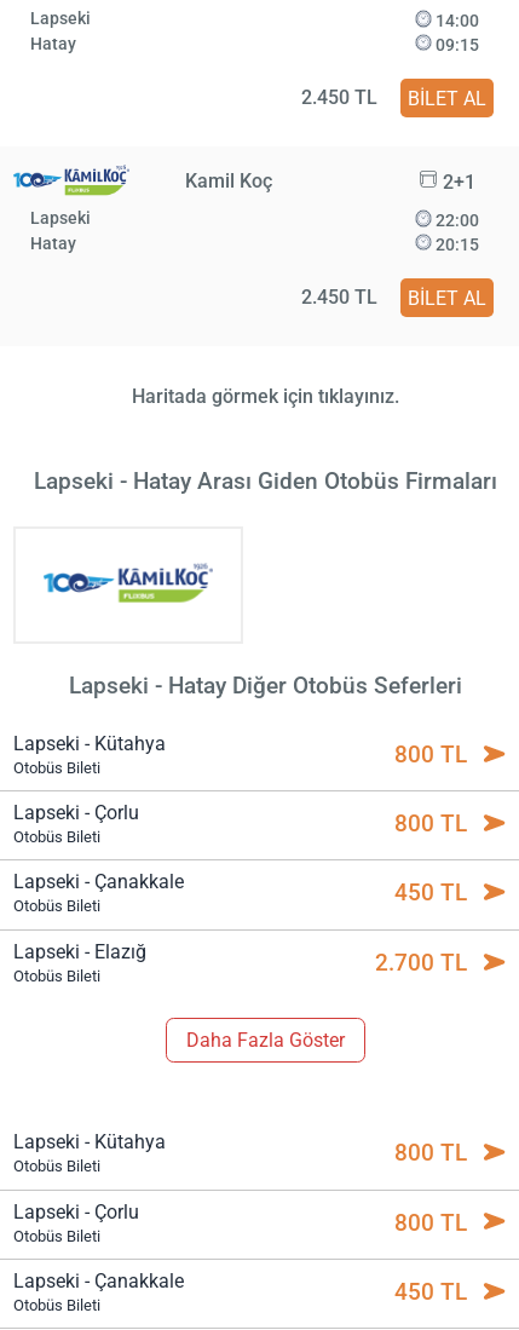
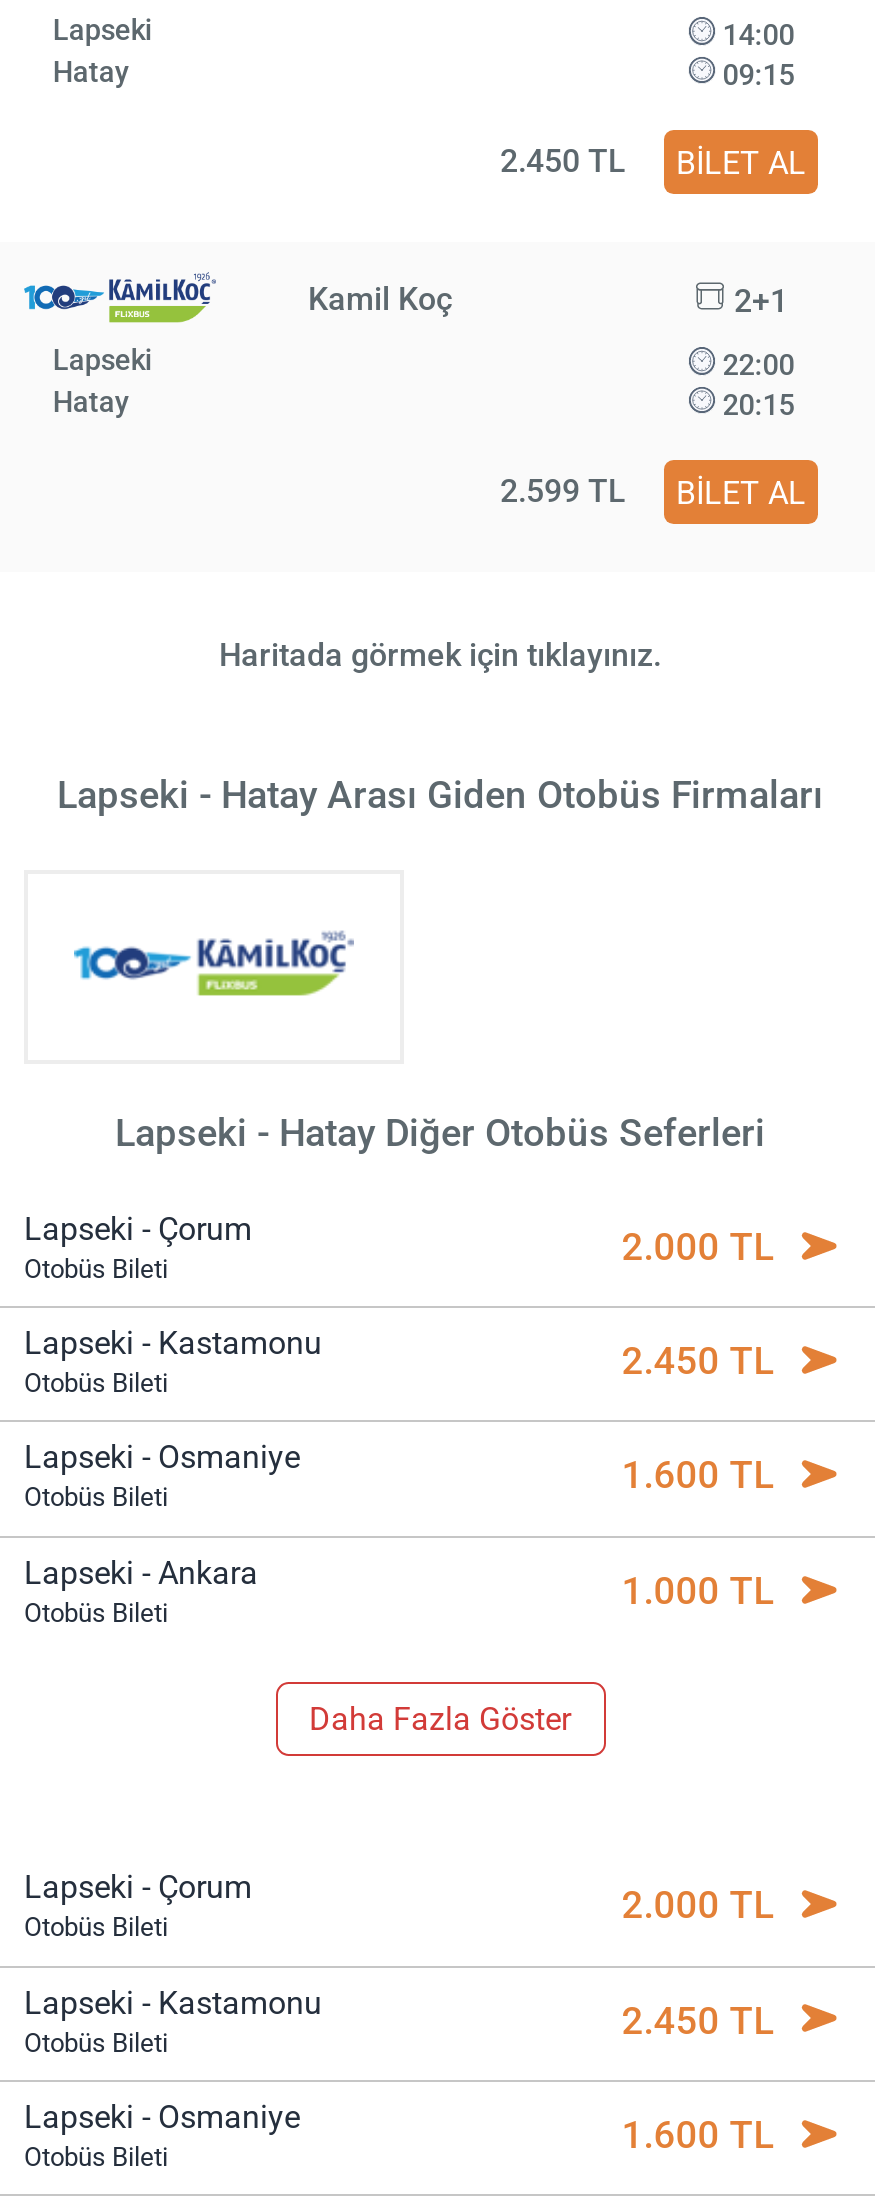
- 2.450 TL BİLET AL
+ 2.599 TL BİLET AL

- Lapseki - Kütahya
+ Lapseki - Çorum

- 800 TL
+ 2.000 TL

- Lapseki - Çorlu
+ Lapseki - Kastamonu

- 800 TL
+ 2.450 TL

- Lapseki - Çanakkale
+ Lapseki - Osmaniye

- 450 TL
+ 1.600 TL

- Lapseki - Elazığ
+ Lapseki - Ankara

- 2.700 TL
+ 1.000 TL

- Lapseki - Kütahya
+ Lapseki - Çorum

- 800 TL
+ 2.000 TL

- Lapseki - Çorlu
+ Lapseki - Kastamonu

- 800 TL
+ 2.450 TL

- Lapseki - Çanakkale
+ Lapseki - Osmaniye

- 450 TL
+ 1.600 TL
